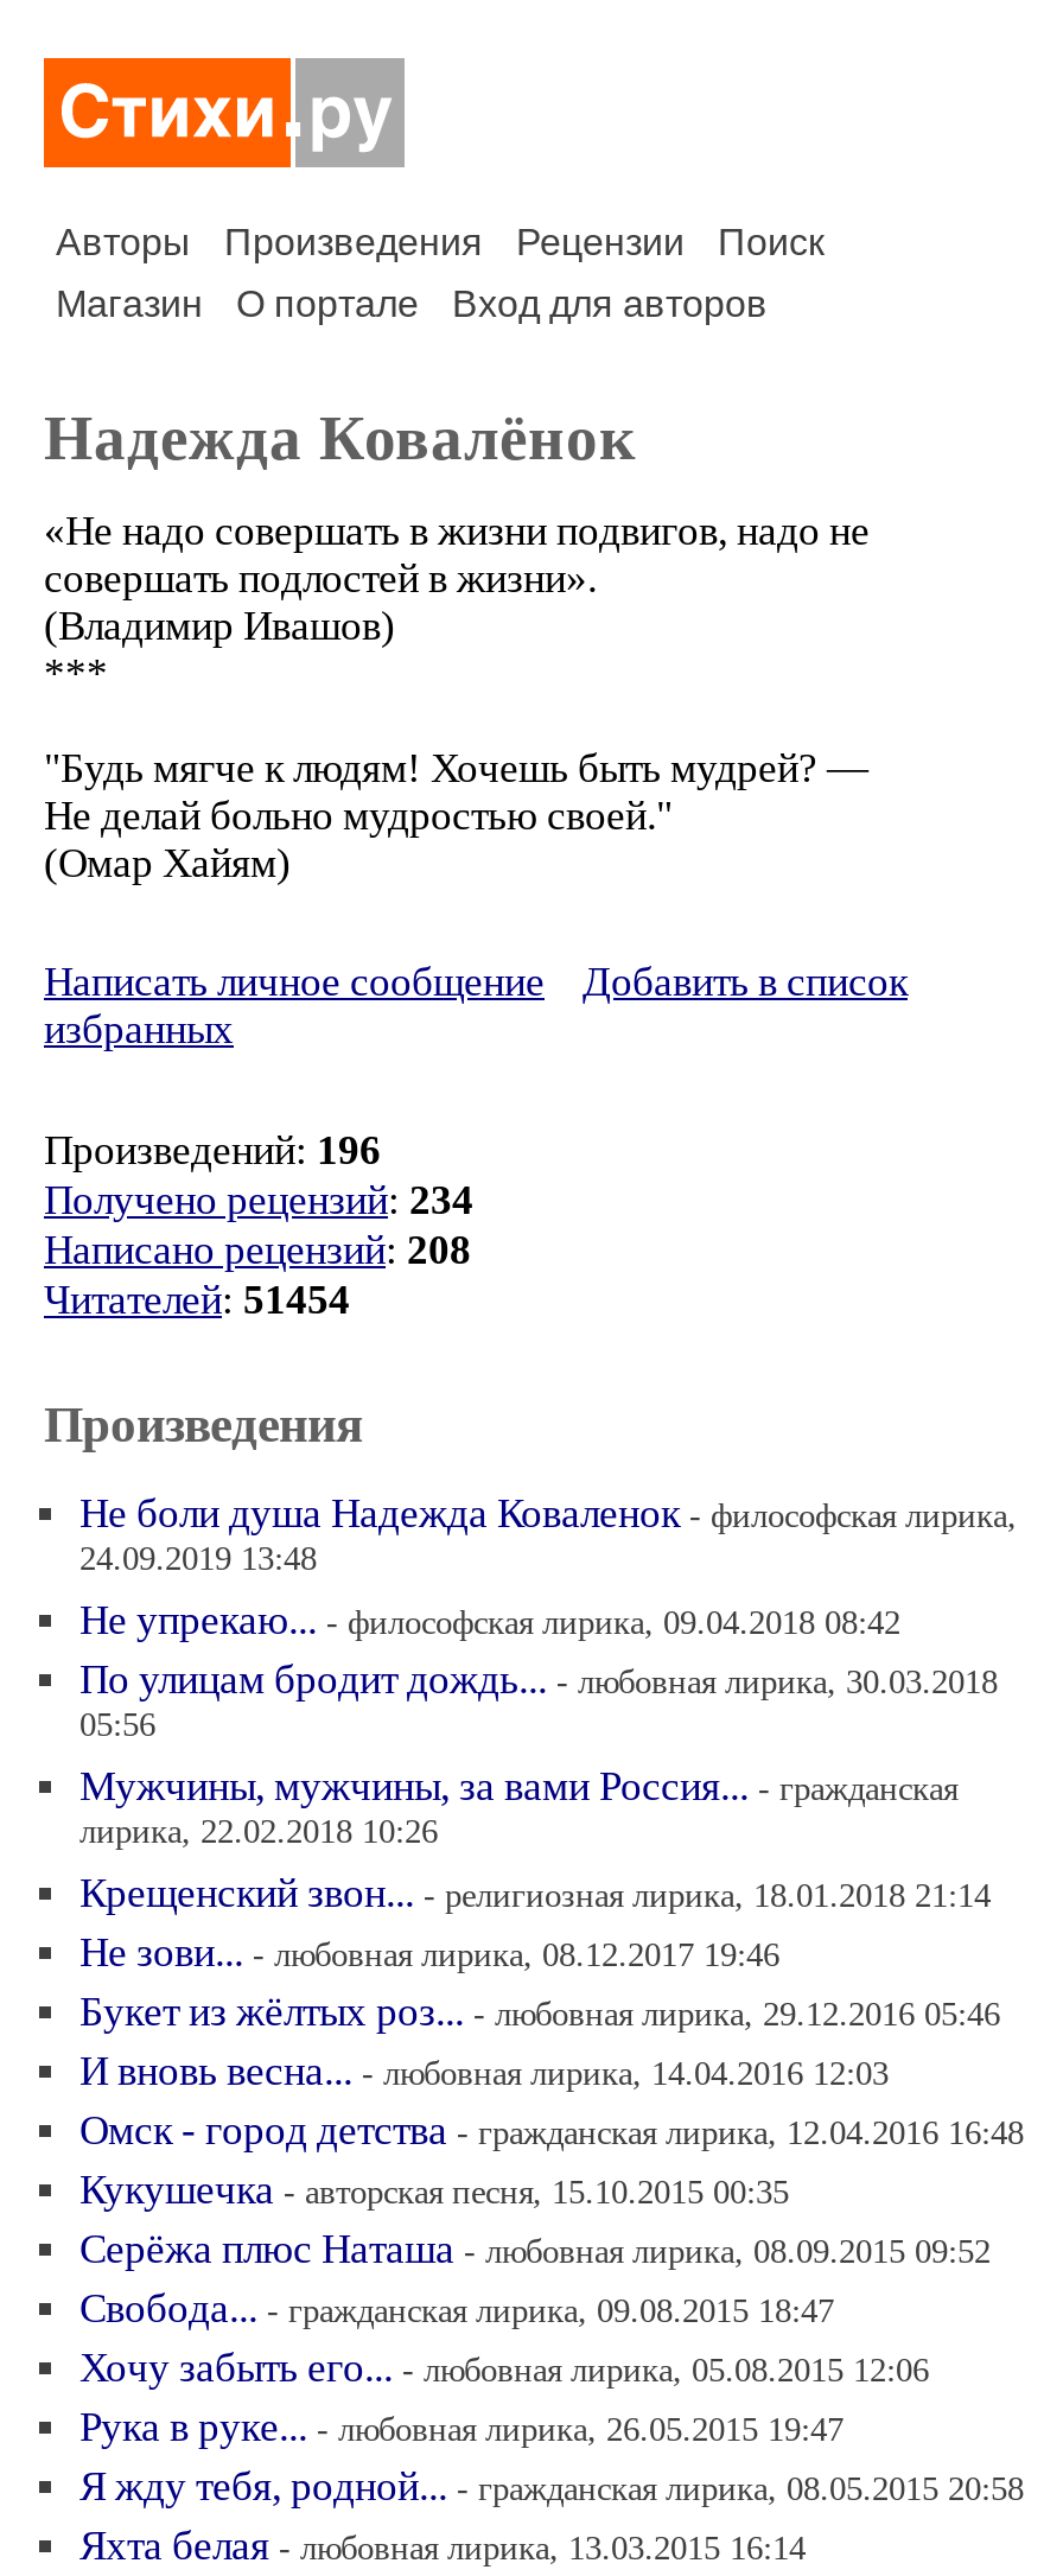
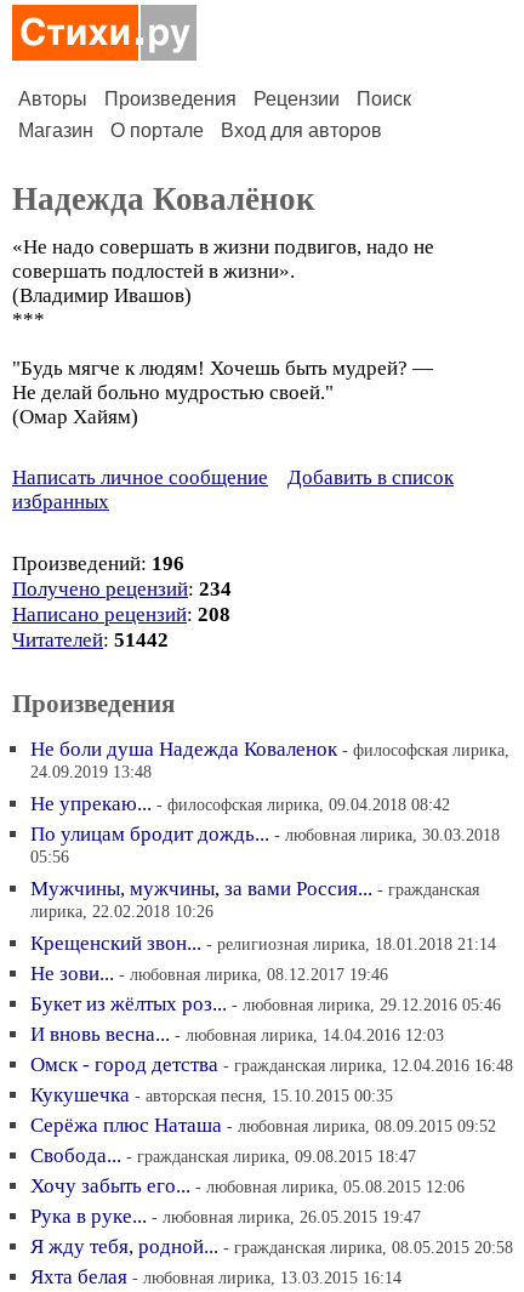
- Читателей: 51454
+ Читателей: 51442
